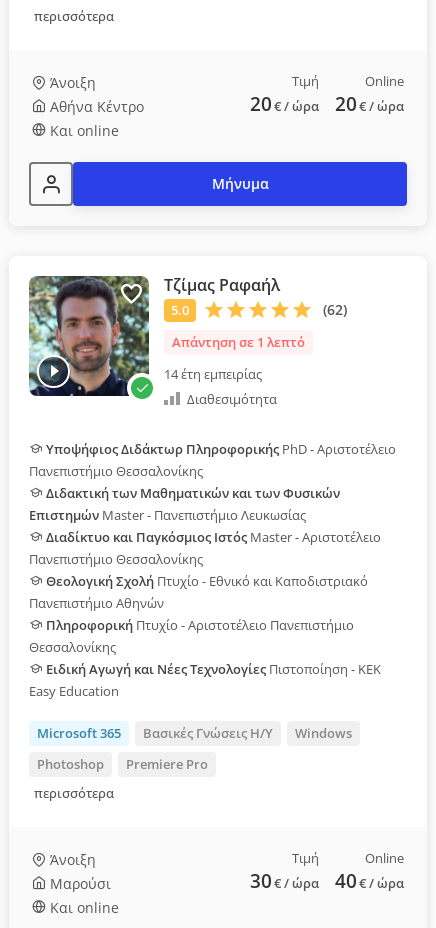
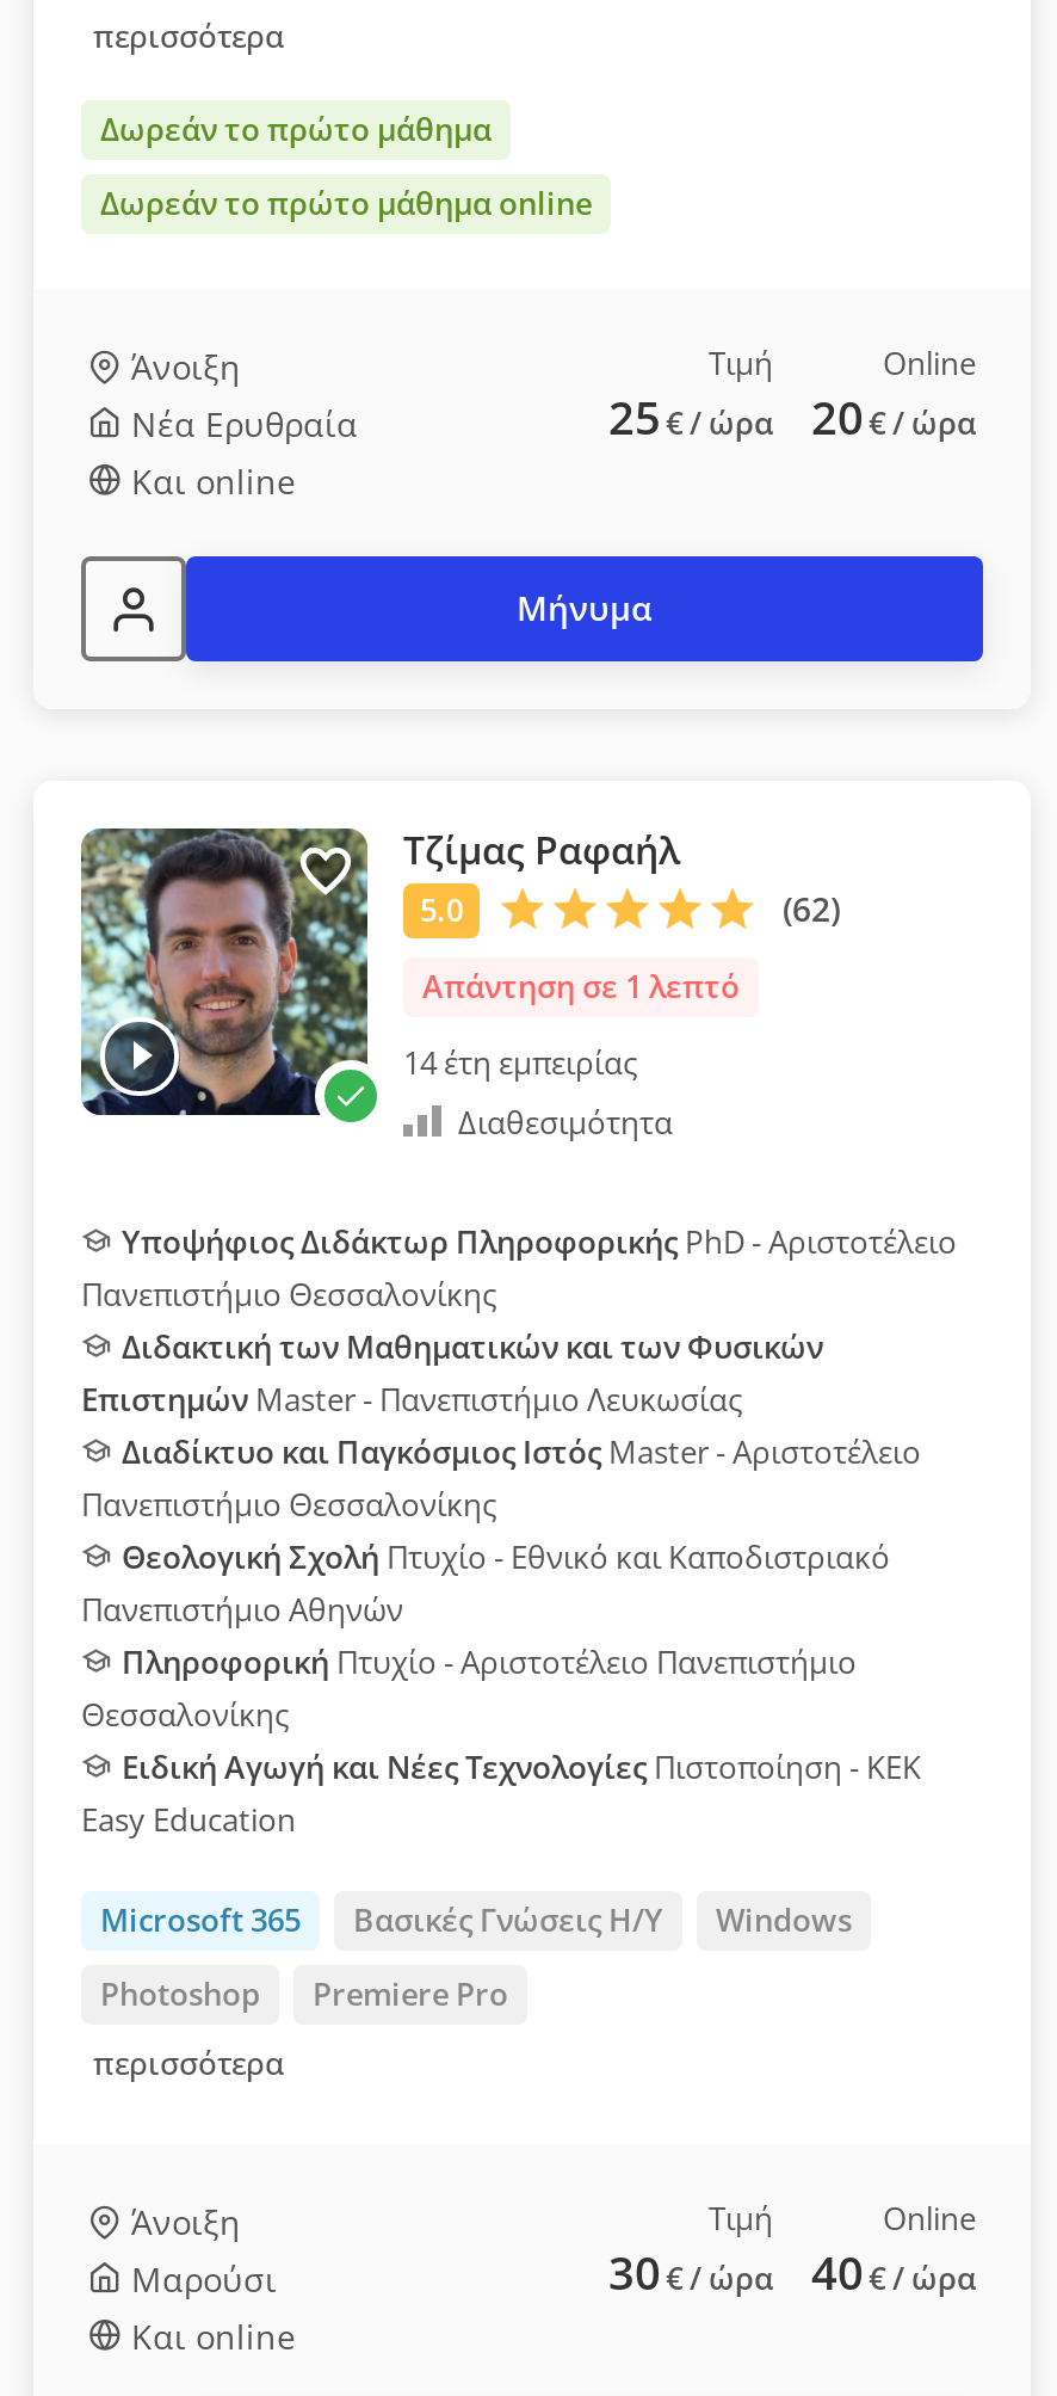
+ Δωρεάν το πρώτο μάθημα
+ Δωρεάν το πρώτο μάθημα online

- Αθήνα Κέντρο
+ Νέα Ερυθραία

- 20 € / ώρα 20 € / ώρα
+ 25 € / ώρα 20 € / ώρα
